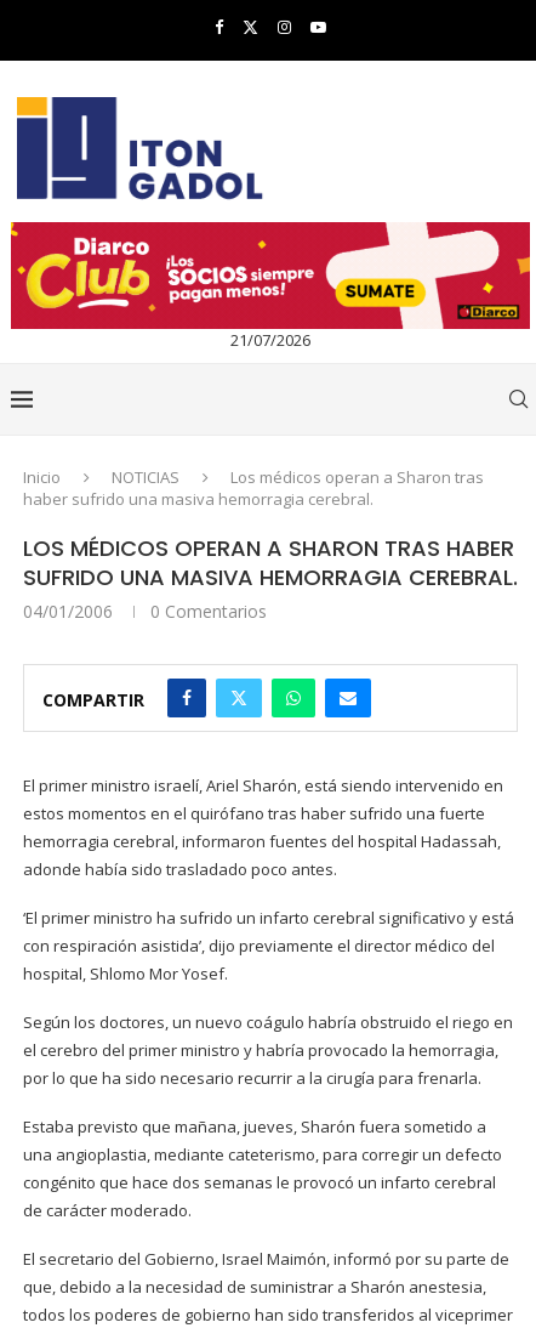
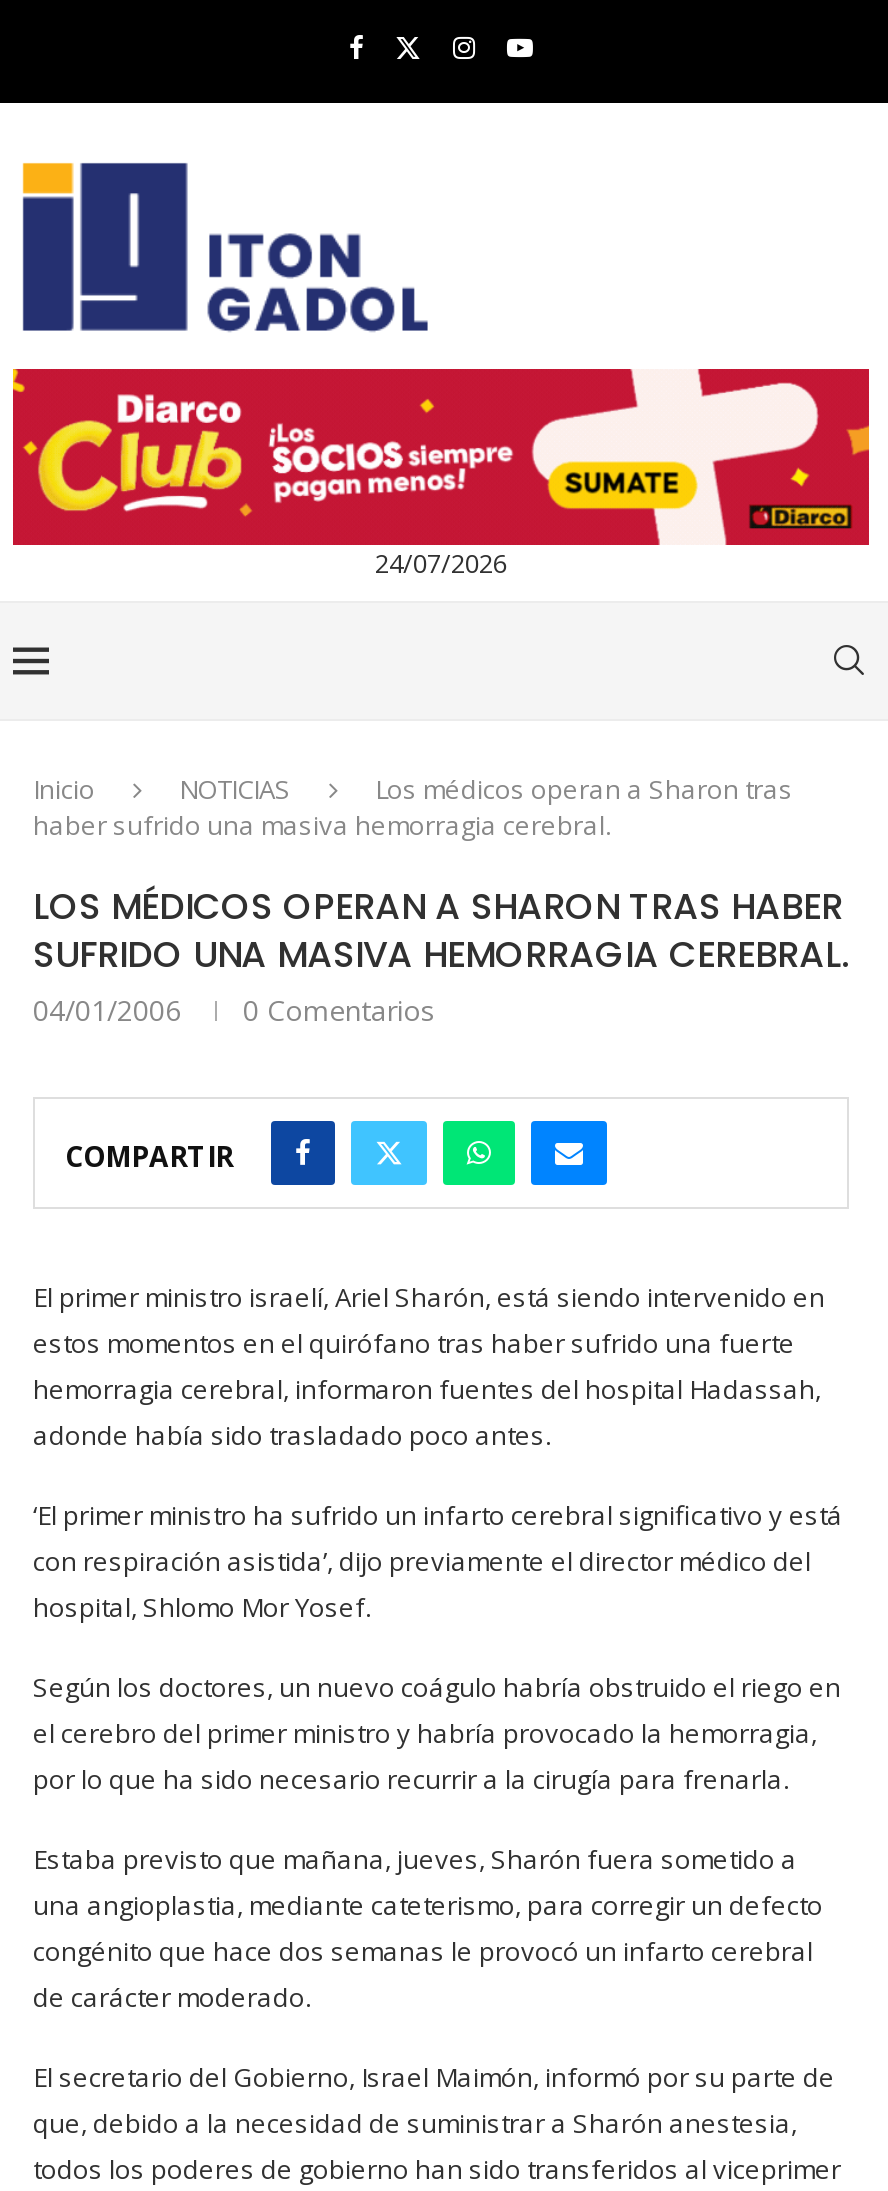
- 21/07/2026
+ 24/07/2026
